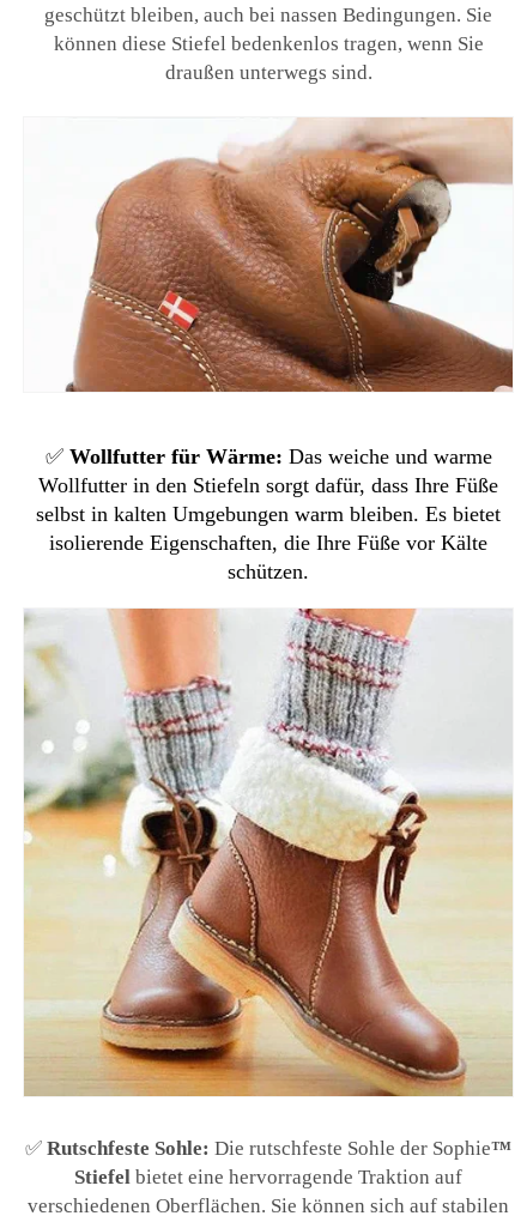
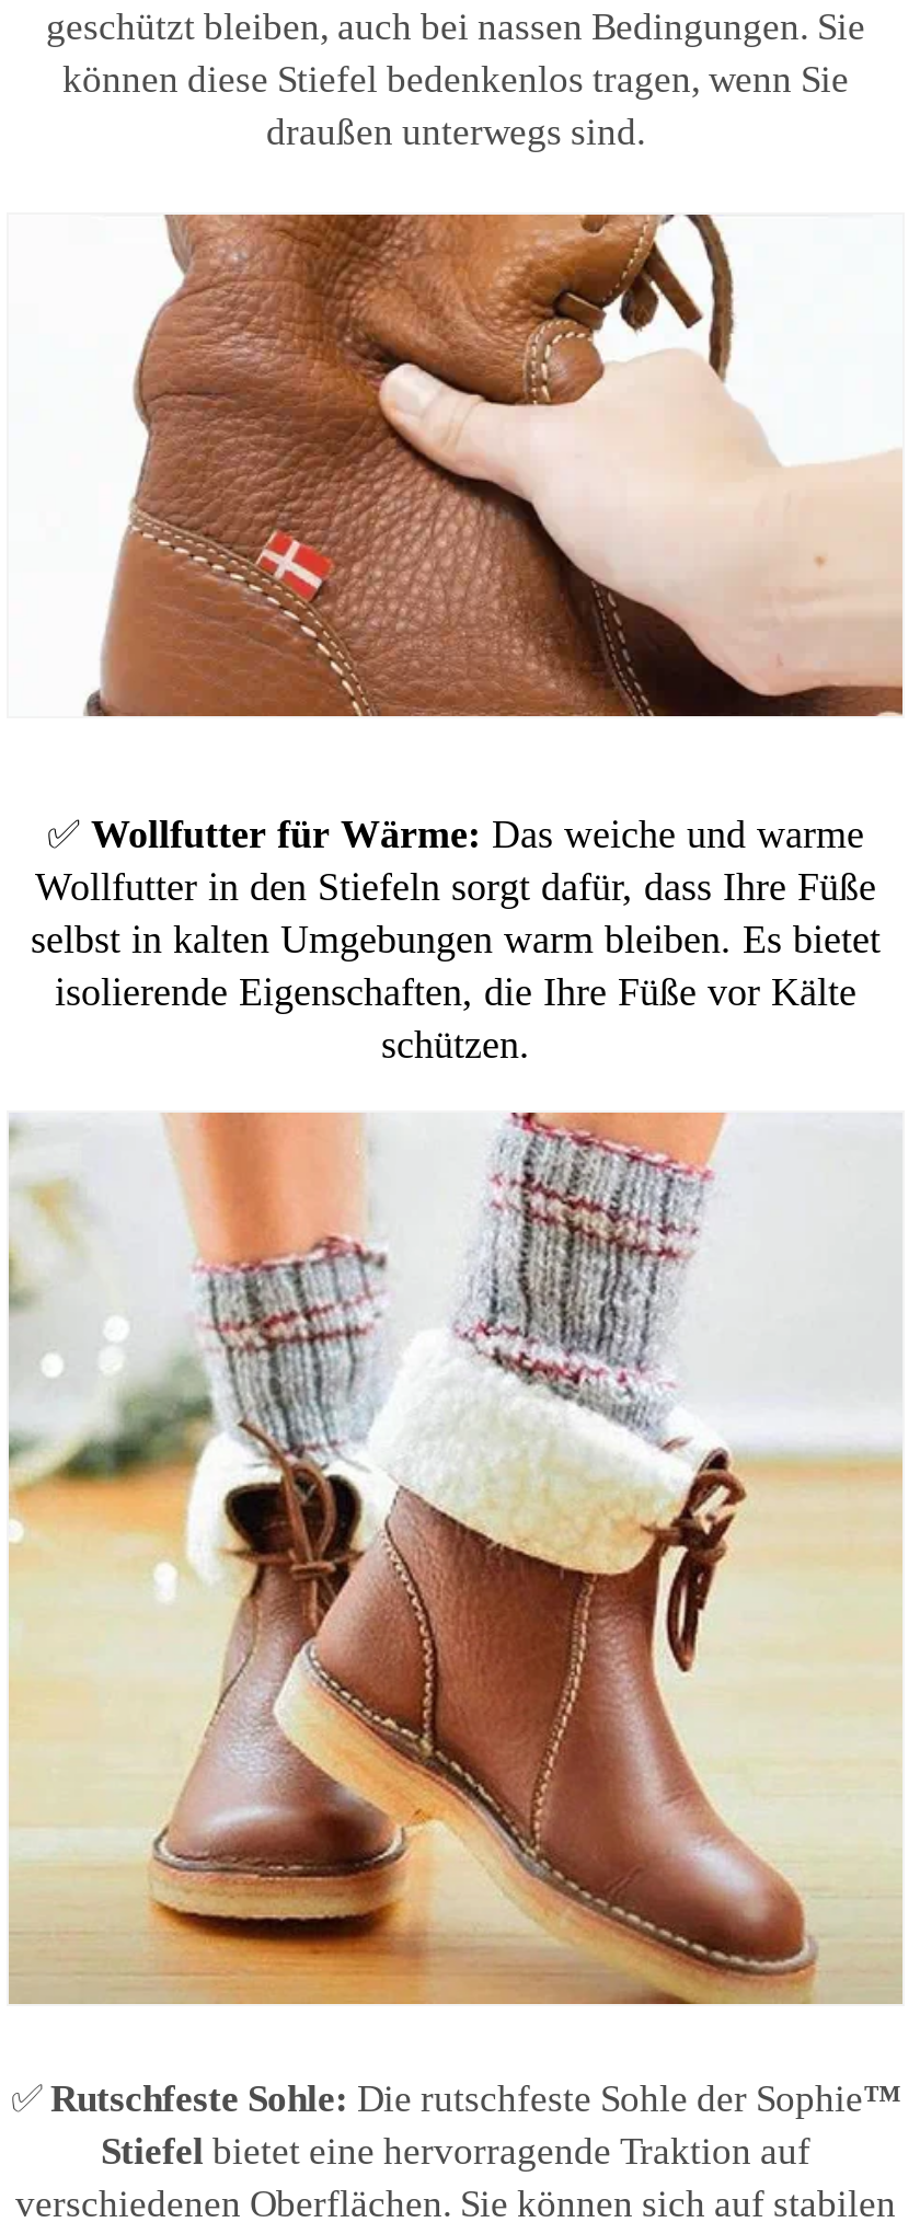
- [image]
+ [image]
